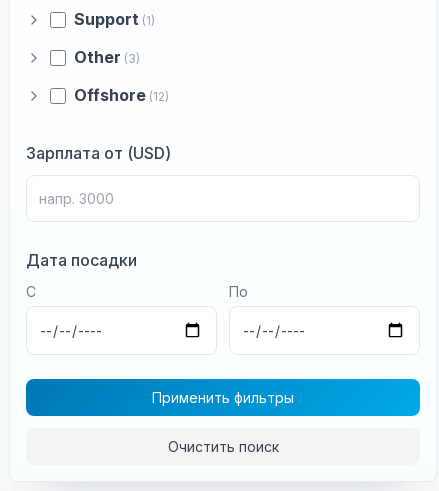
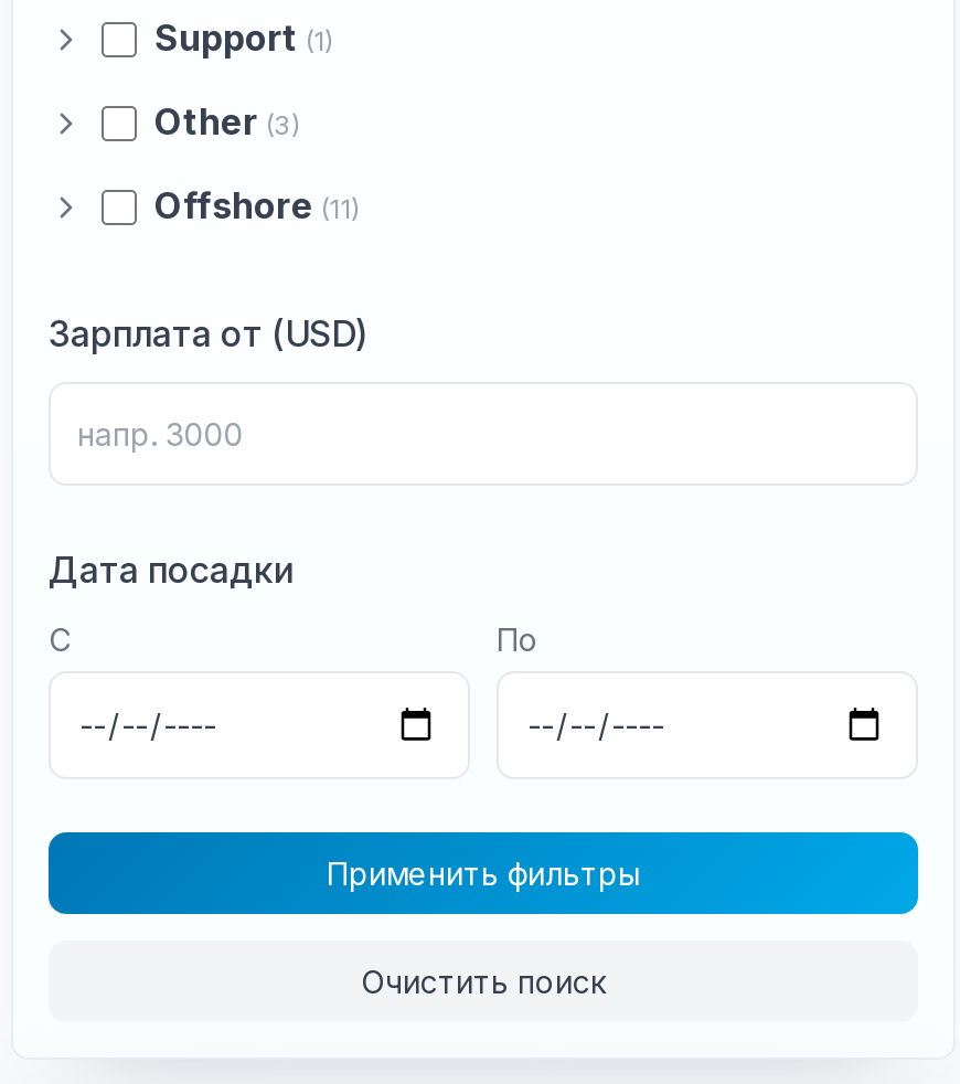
- Offshore (12)
+ Offshore (11)
